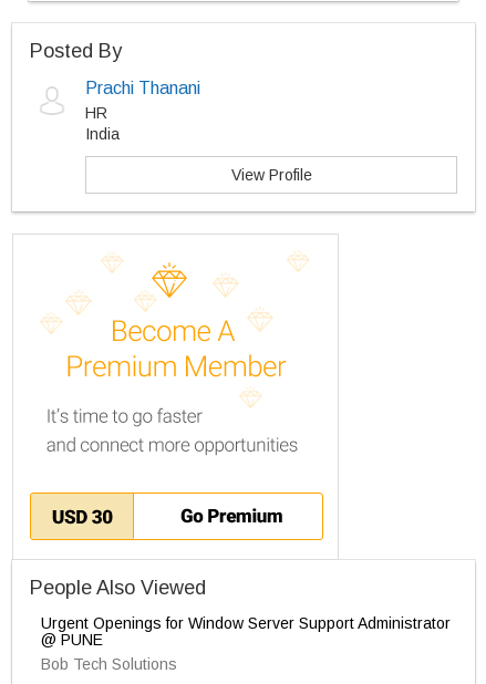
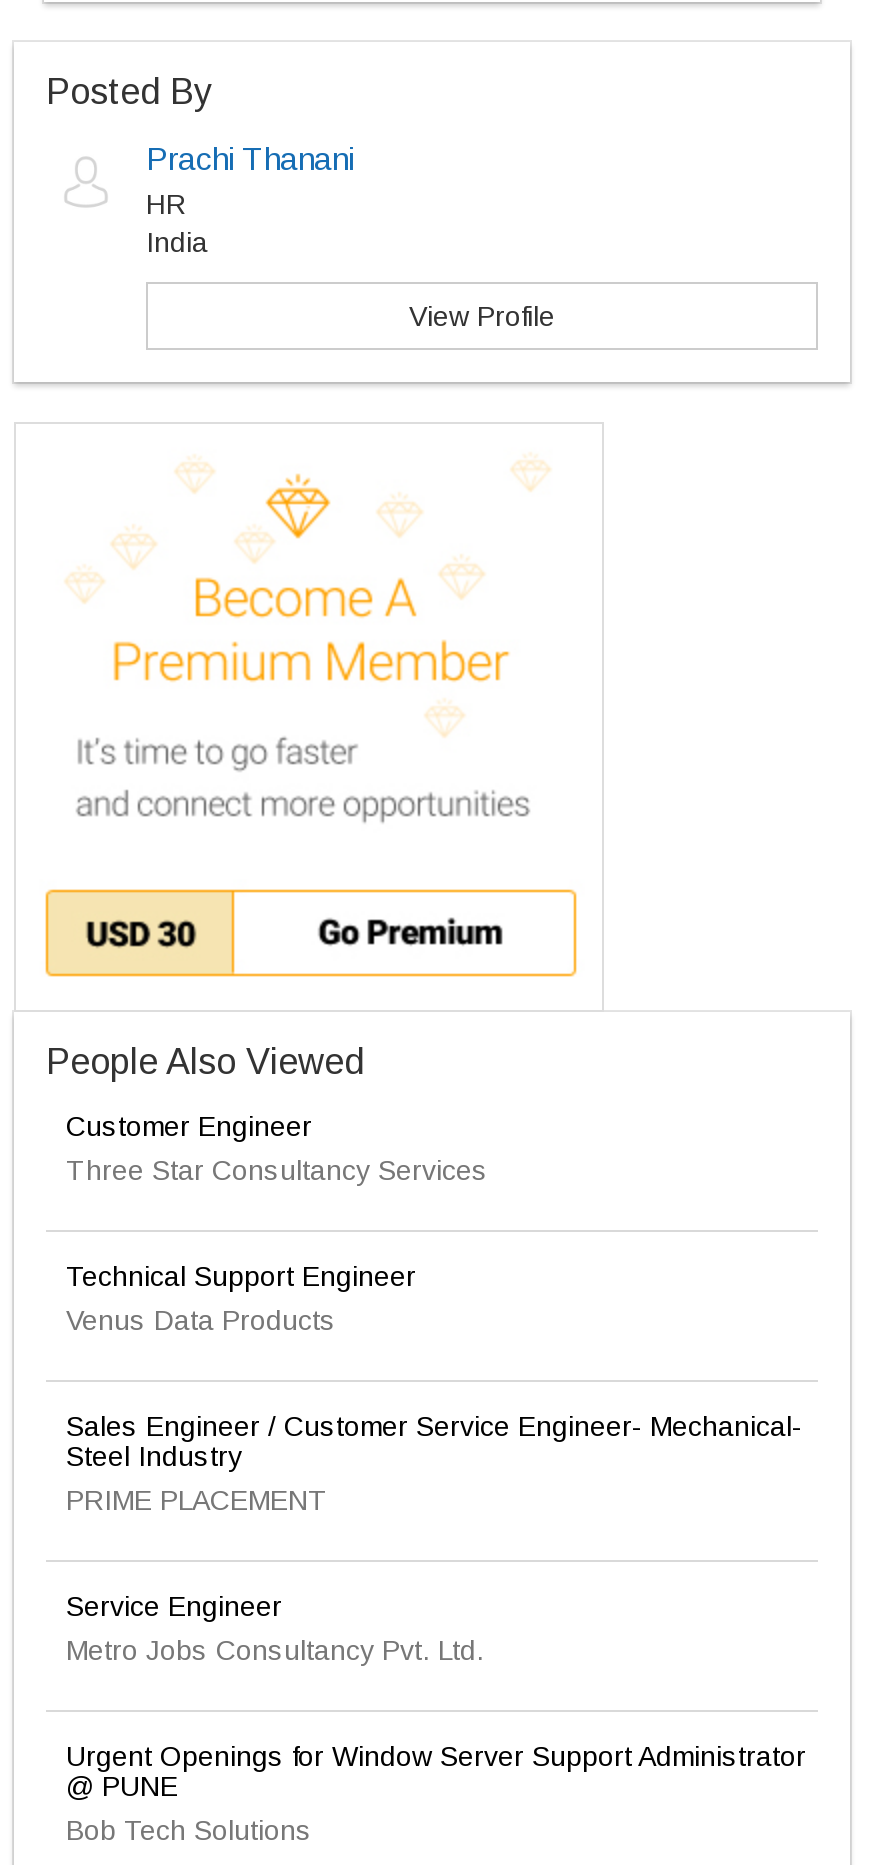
+ Customer Engineer
+ Three Star Consultancy Services
+ Technical Support Engineer
+ Venus Data Products
+ Sales Engineer / Customer Service Engineer- Mechanical-
+ Steel Industry
+ PRIME PLACEMENT
+ Service Engineer
+ Metro Jobs Consultancy Pvt. Ltd.
